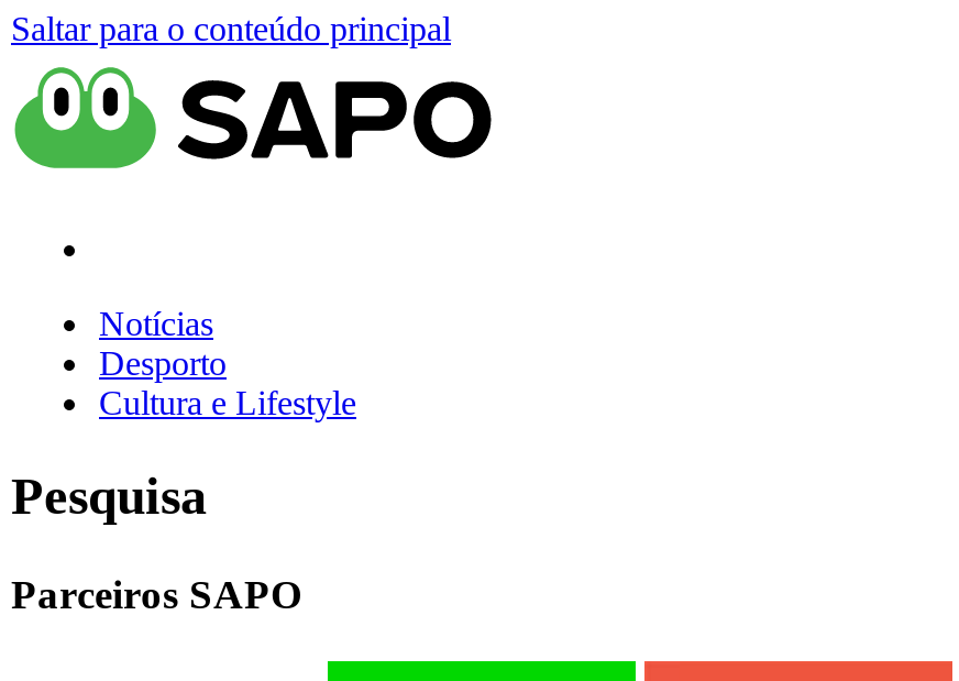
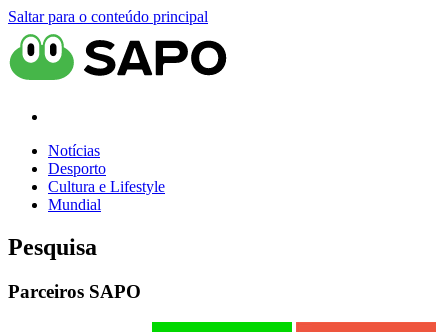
+ Mundial
